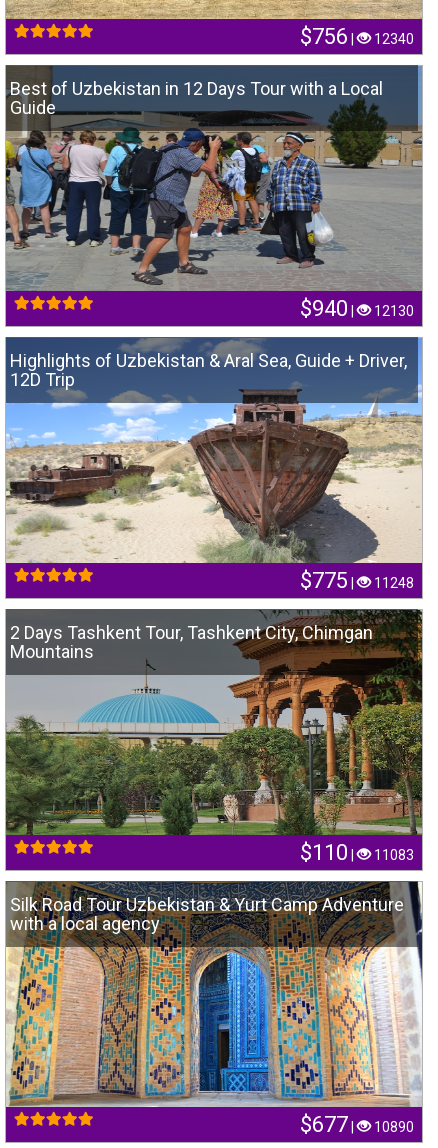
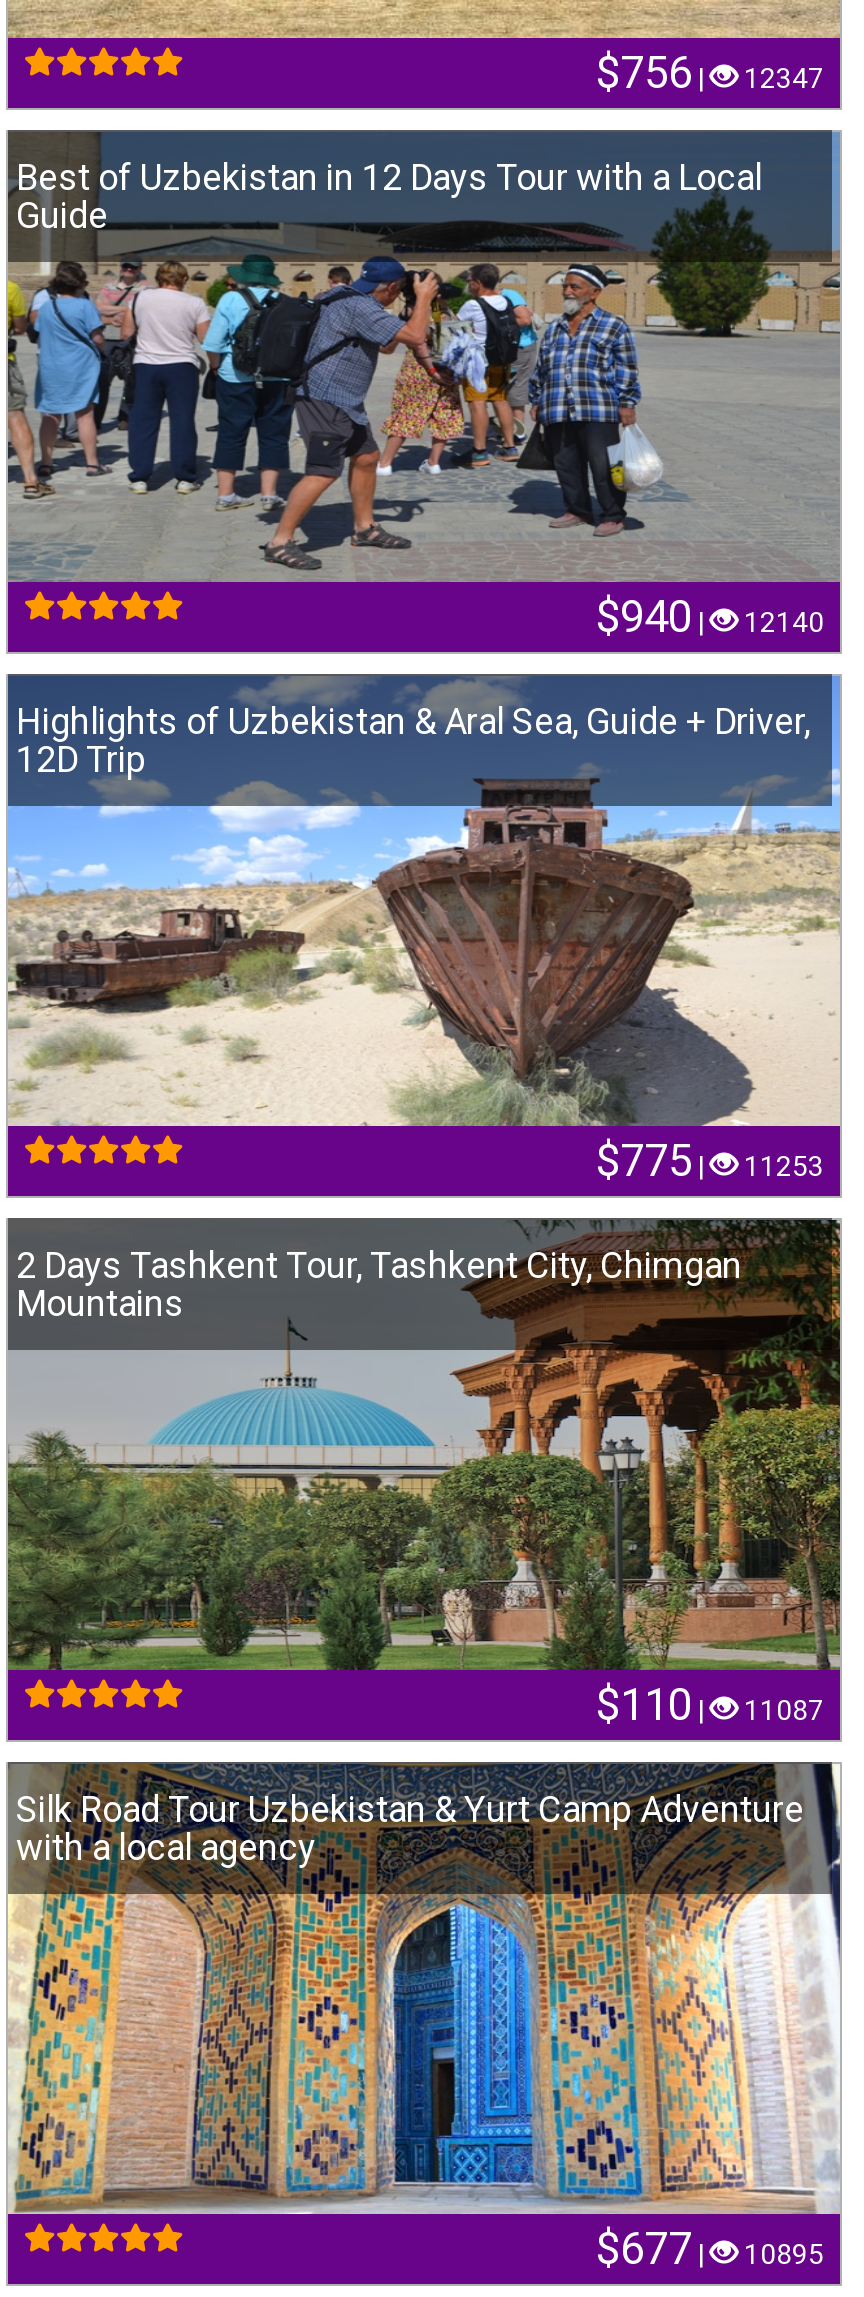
- 12340
+ 12347

- 12130
+ 12140

- 11248
+ 11253

- 11083
+ 11087

- 10890
+ 10895
